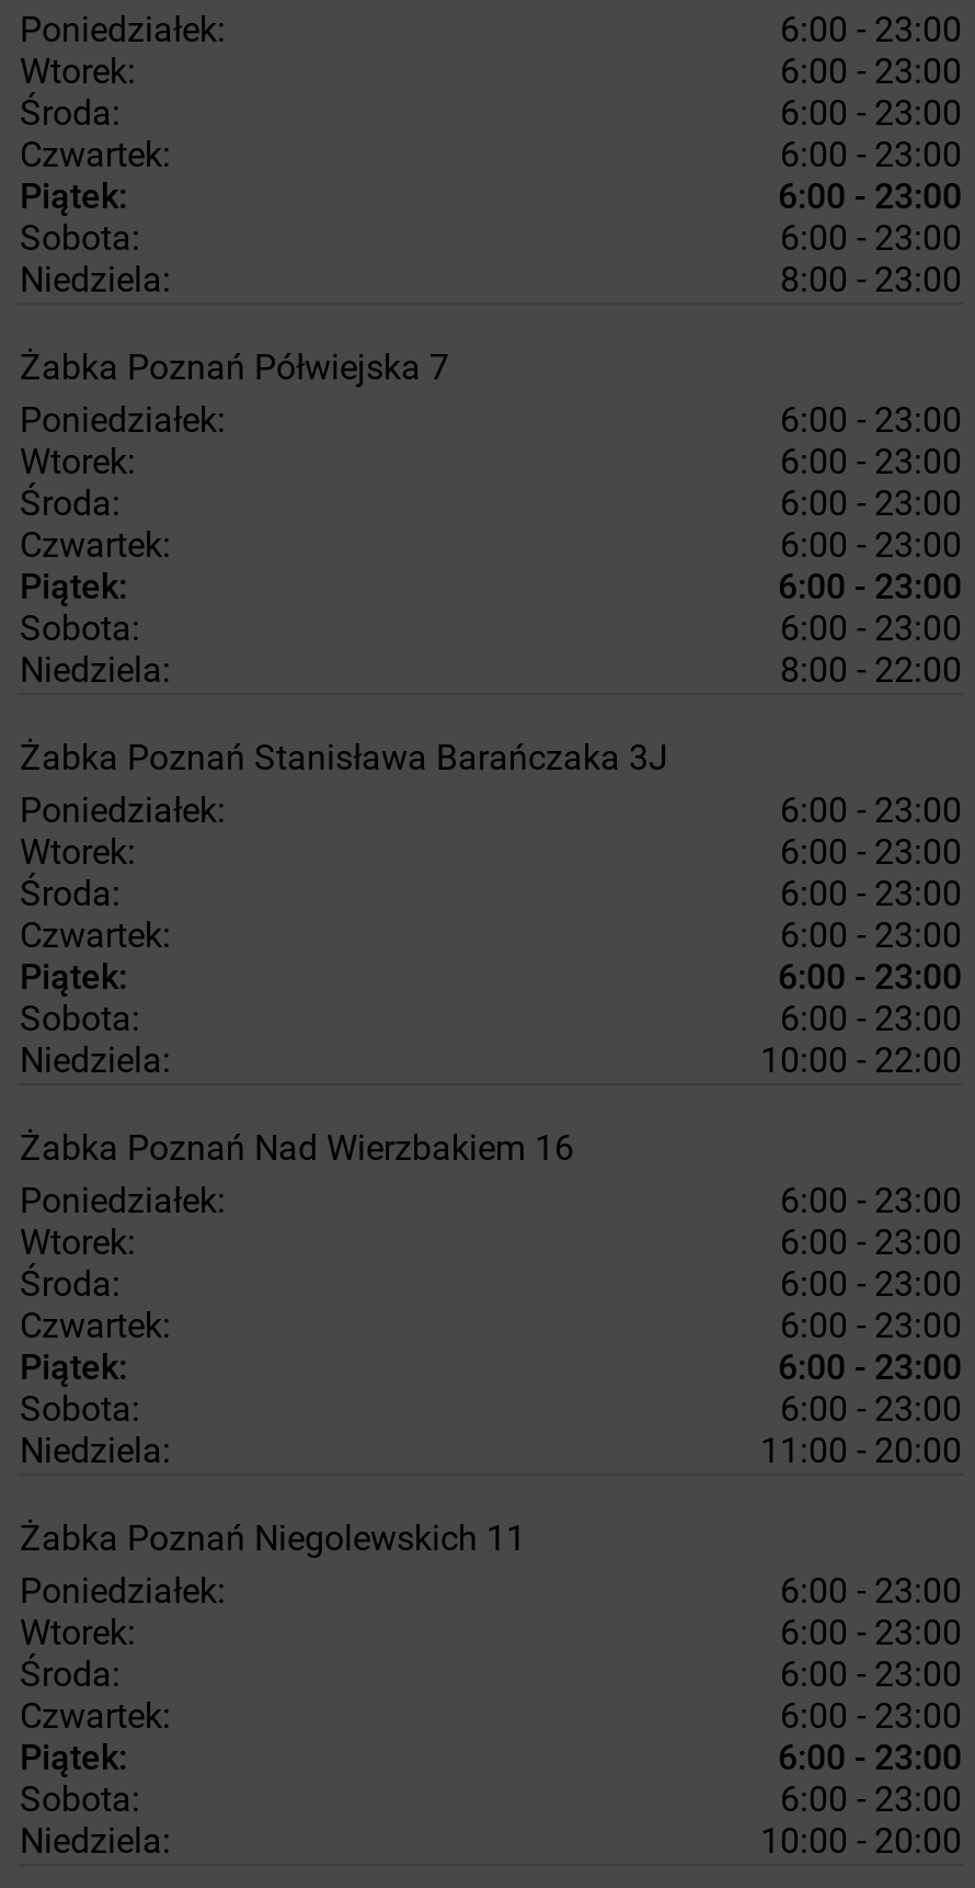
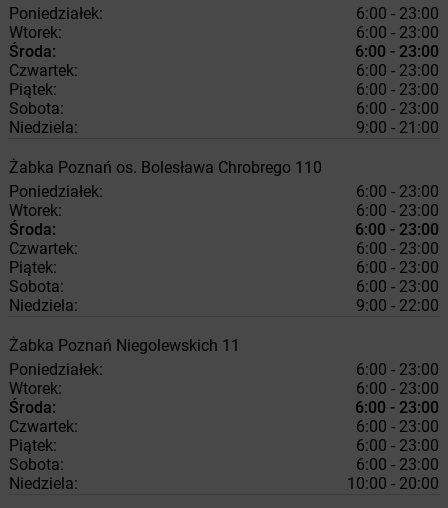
- 8:00 - 23:00
+ 9:00 - 21:00

- Żabka Poznań Półwiejska 7
+ Żabka Poznań os. Bolesława Chrobrego 110

- 8:00 - 22:00
- Żabka Poznań Stanisława Barańczaka 3J
- Poniedziałek:
- 6:00 - 23:00
- Wtorek:
- 6:00 - 23:00
- Środa:
- 6:00 - 23:00
- Czwartek:
- 6:00 - 23:00
- Piątek:
- 6:00 - 23:00
- Sobota:
- 6:00 - 23:00
- Niedziela:
- 10:00 - 22:00
- Żabka Poznań Nad Wierzbakiem 16
- Poniedziałek:
- 6:00 - 23:00
- Wtorek:
- 6:00 - 23:00
- Środa:
- 6:00 - 23:00
- Czwartek:
- 6:00 - 23:00
- Piątek:
- 6:00 - 23:00
- Sobota:
- 6:00 - 23:00
- Niedziela:
- 11:00 - 20:00
+ 9:00 - 22:00
